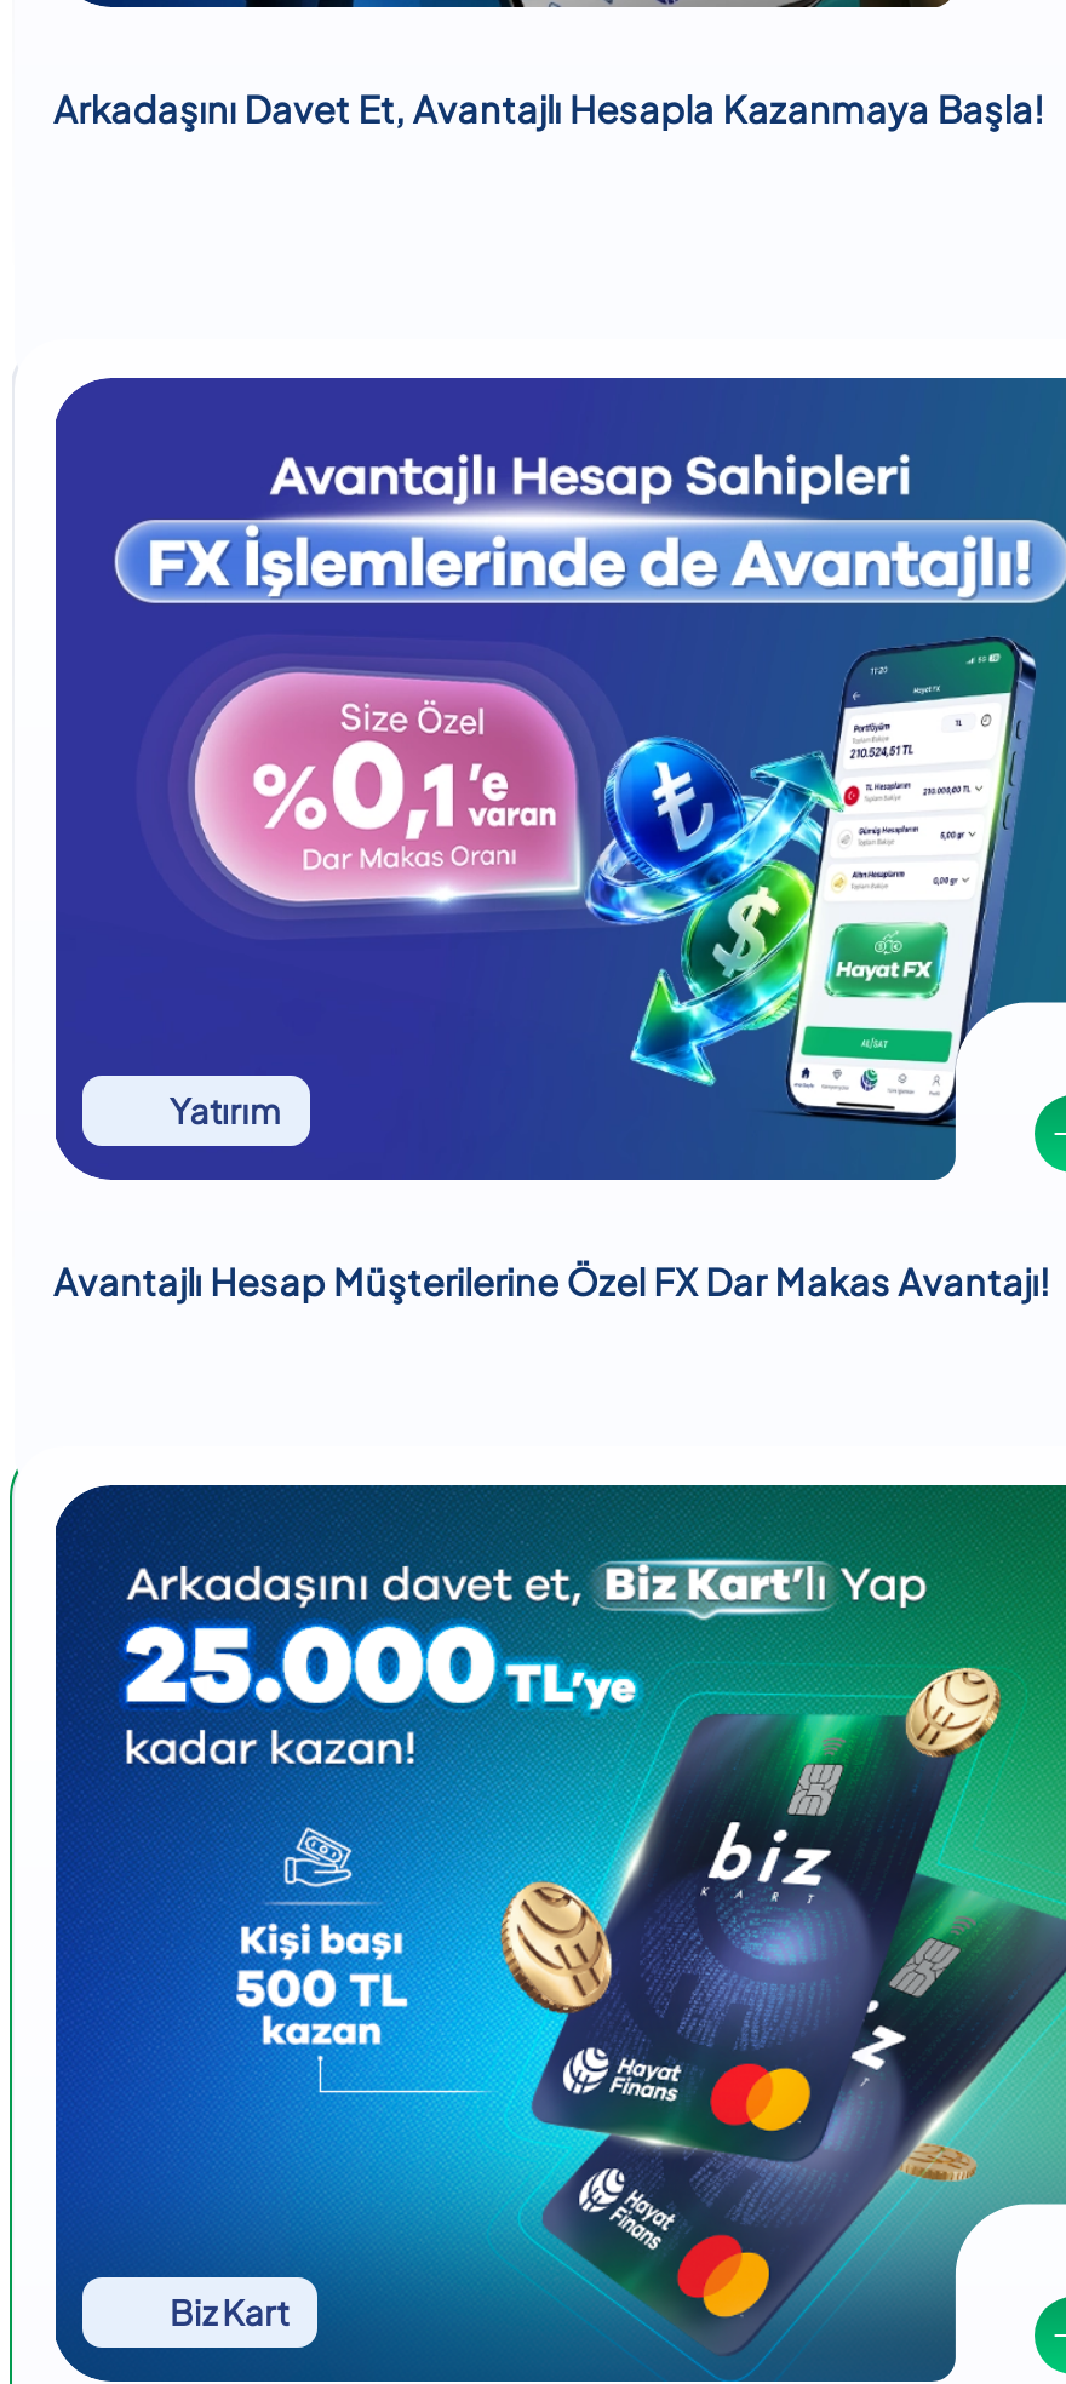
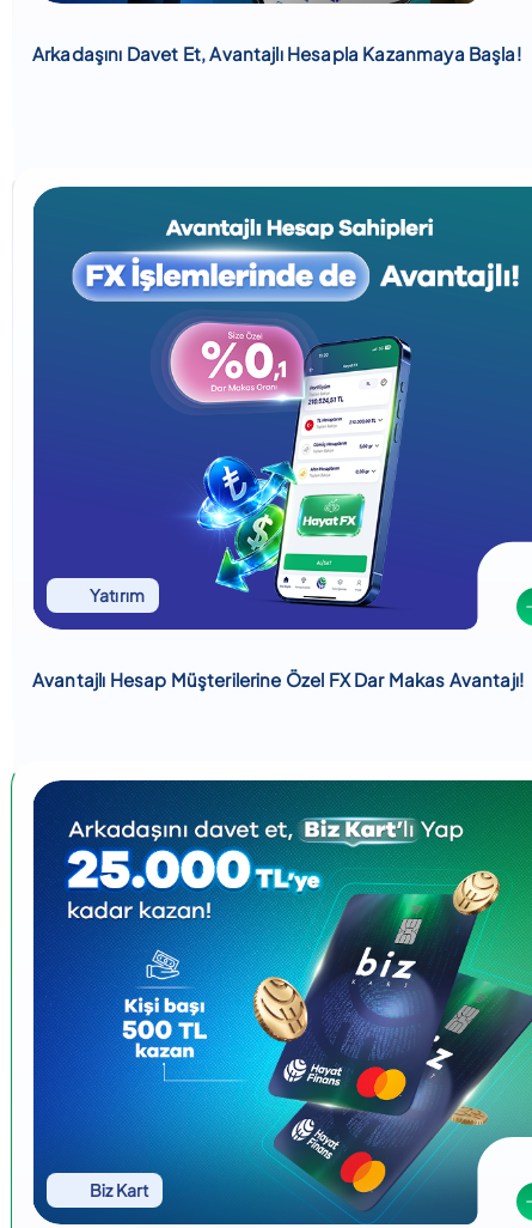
- [image]
+ [image]
